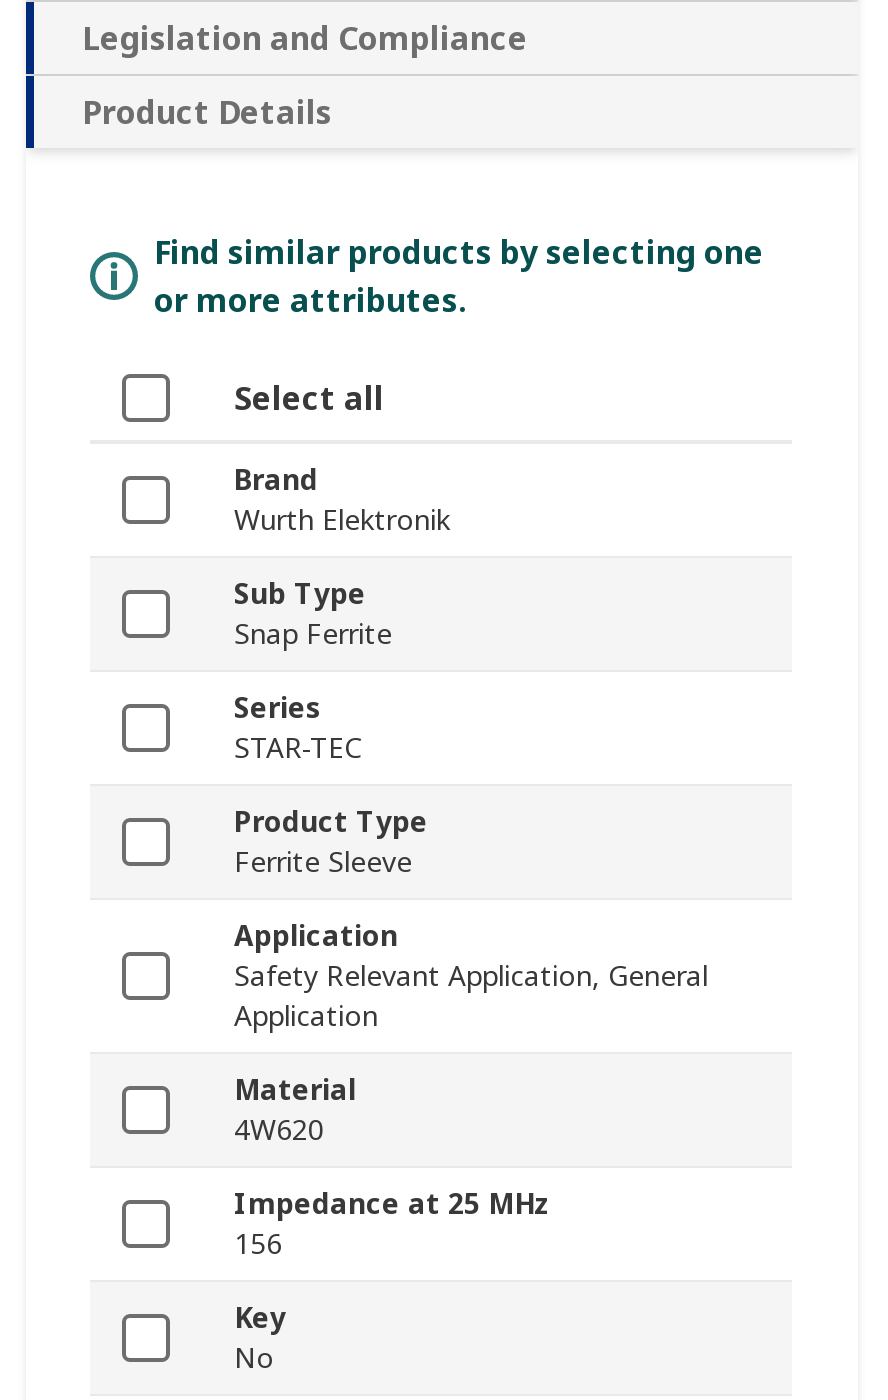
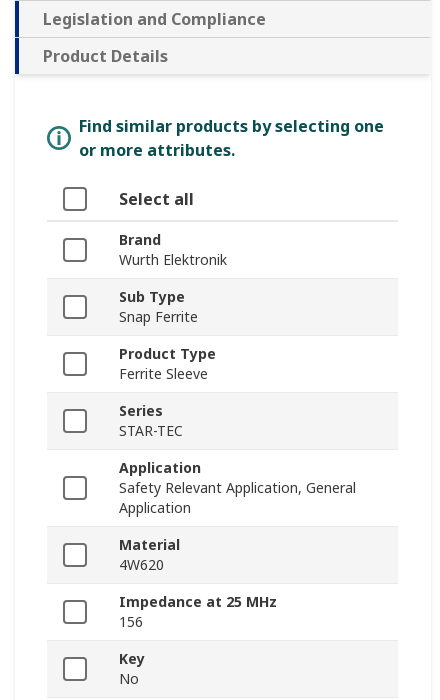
moved down: Series | STAR-TEC

moved up: Product Type | Ferrite Sleeve
